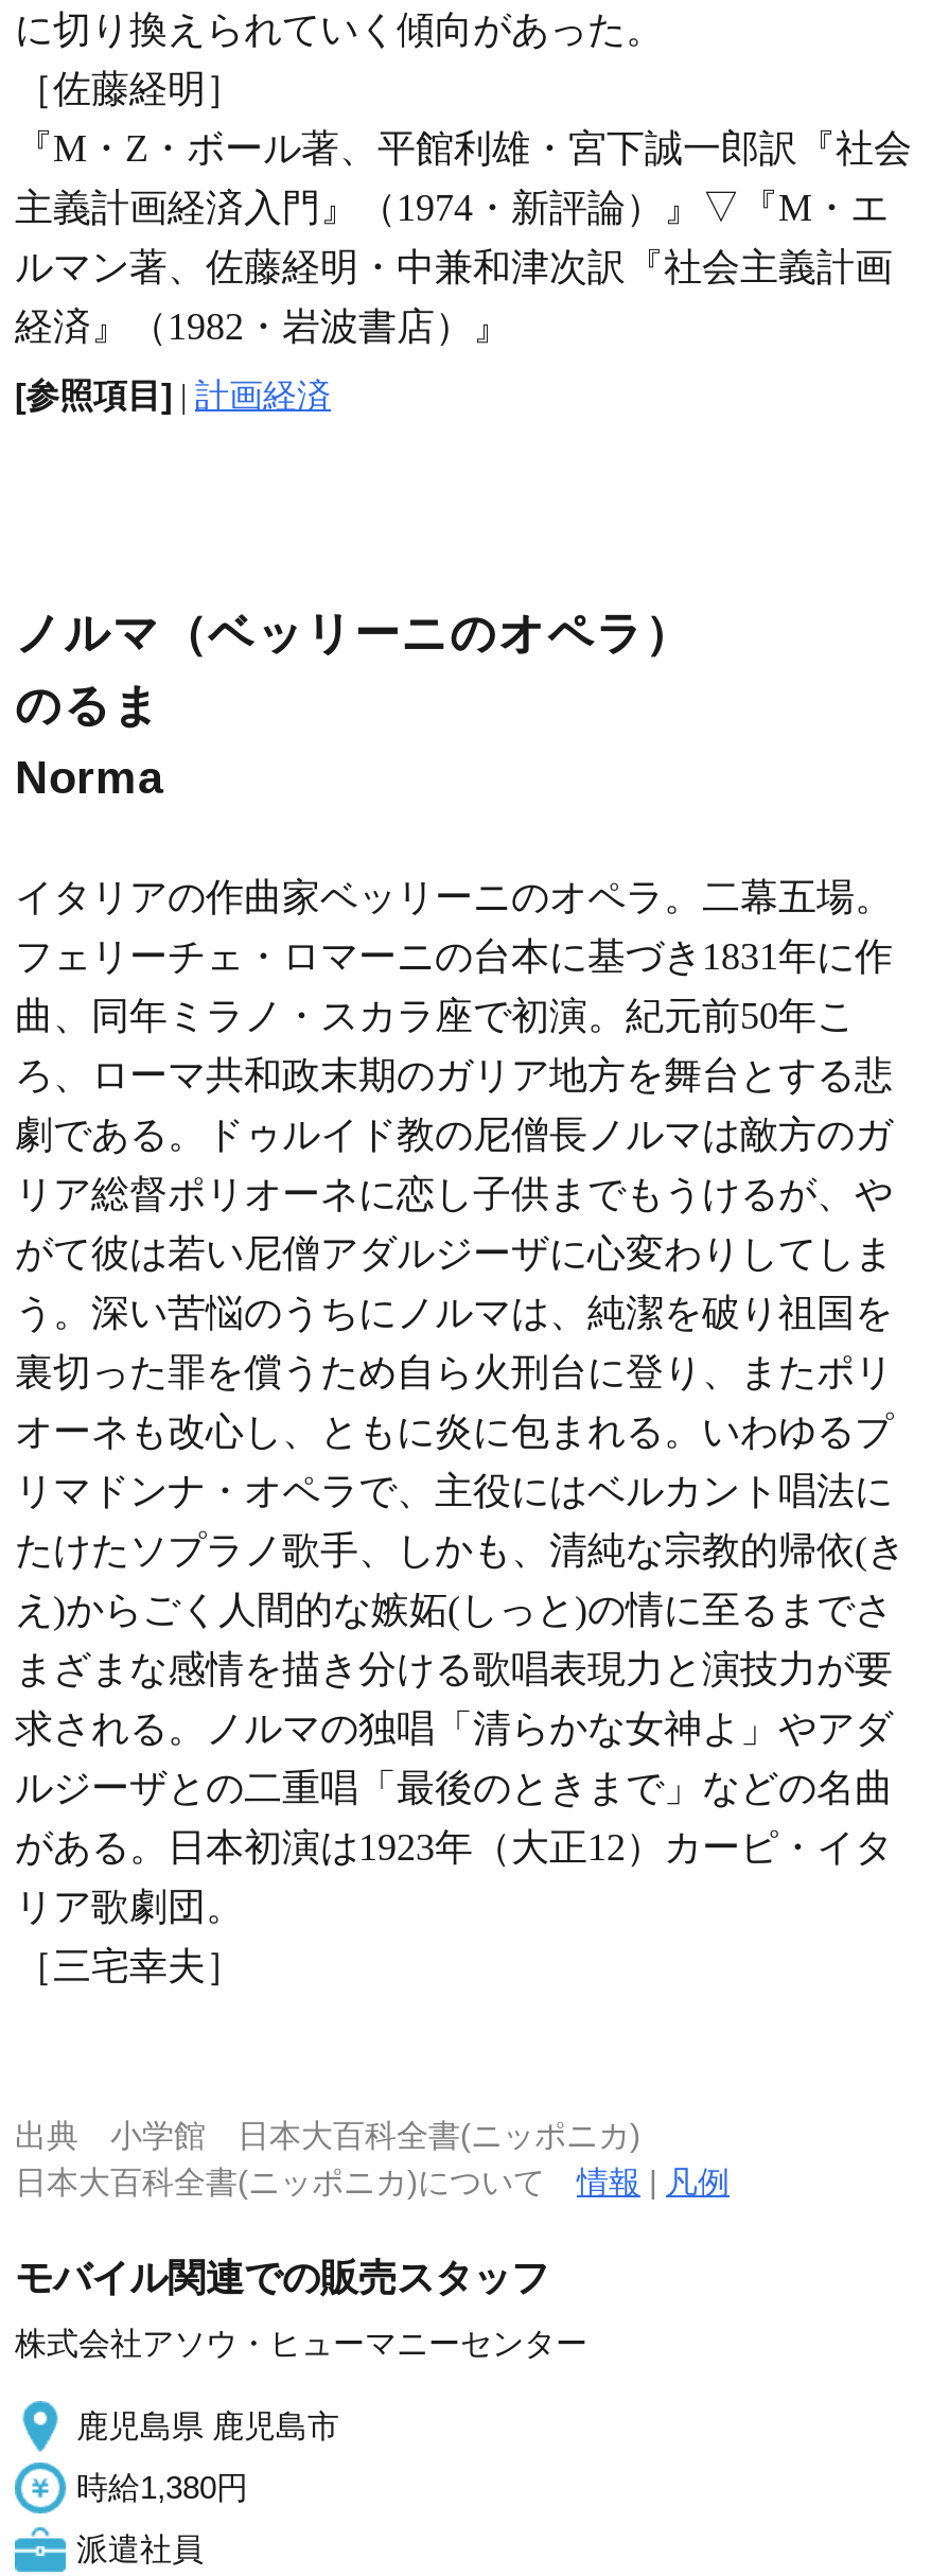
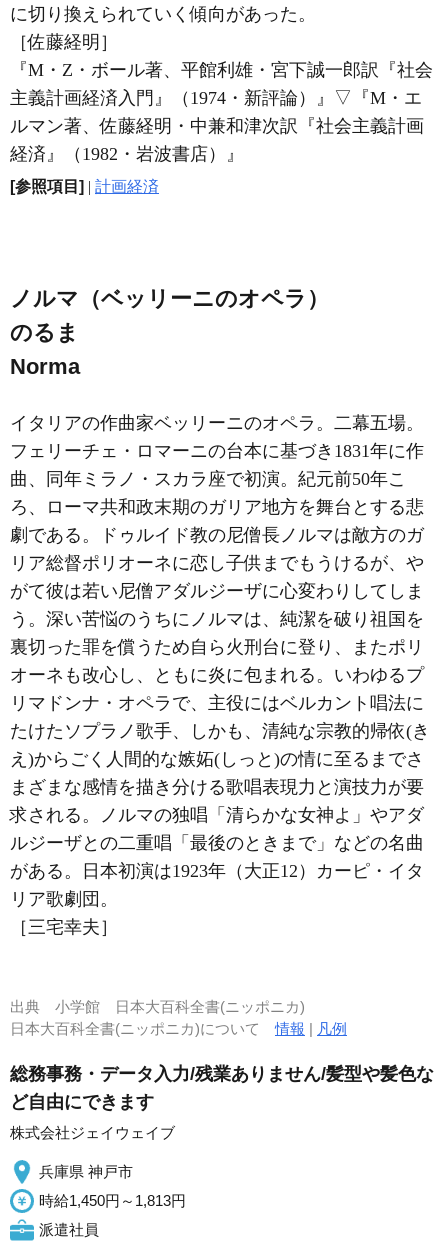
- モバイル関連での販売スタッフ
+ 総務事務・データ入力/残業ありません/髪型や髪色な
+ ど自由にできます

- 株式会社アソウ・ヒューマニーセンター
+ 株式会社ジェイウェイブ

- 鹿児島県 鹿児島市
+ 兵庫県 神戸市

- 時給1,380円
+ 時給1,450円～1,813円
